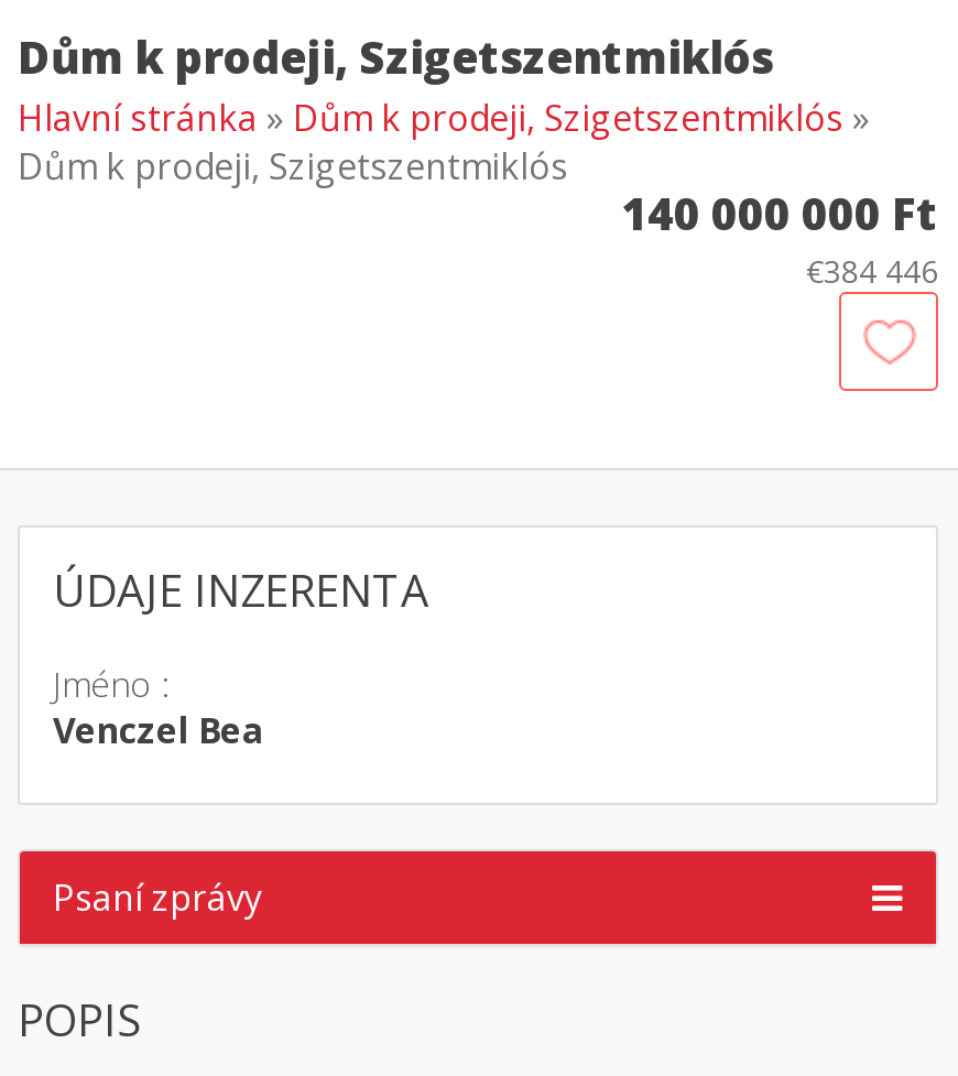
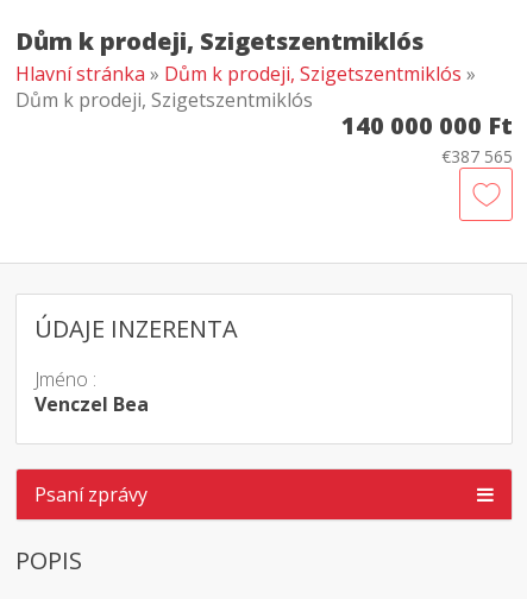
- €384 446
+ €387 565
